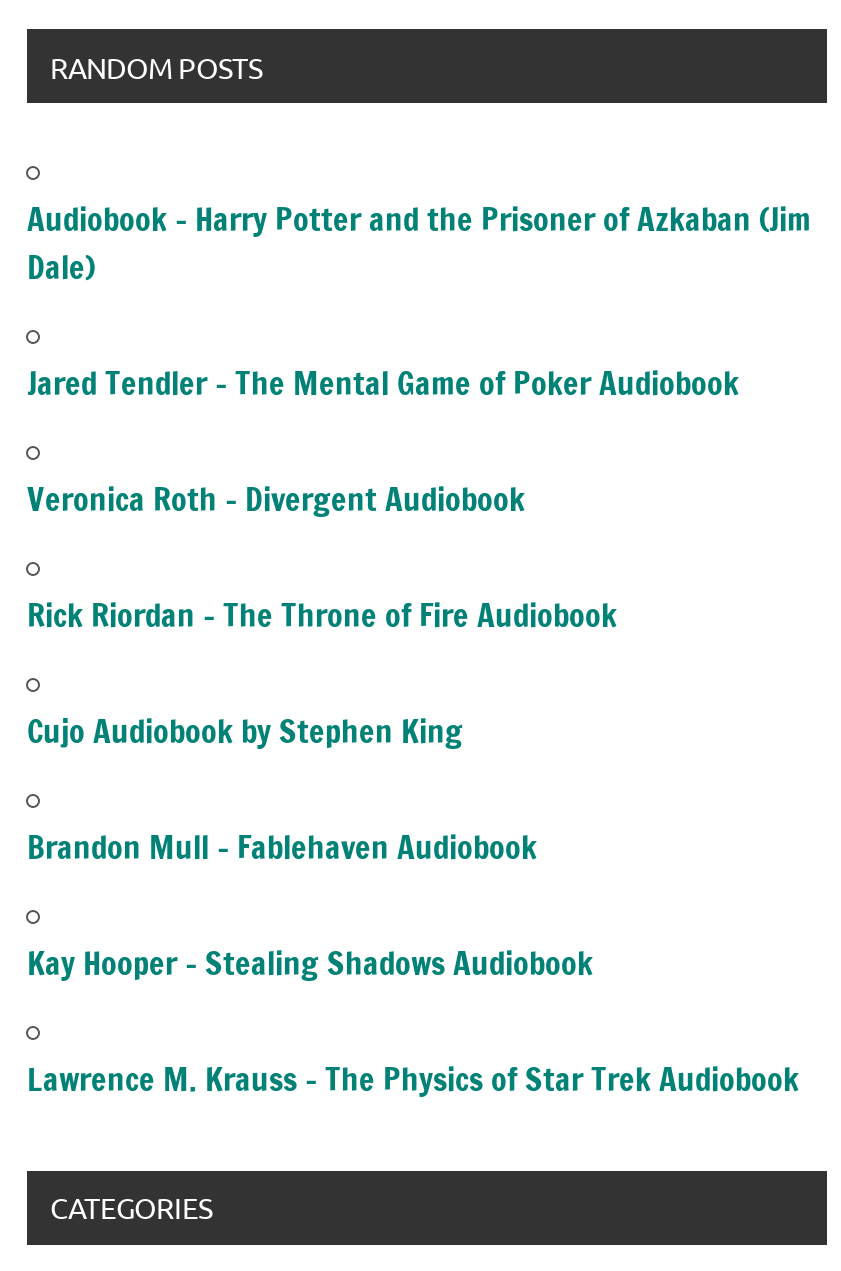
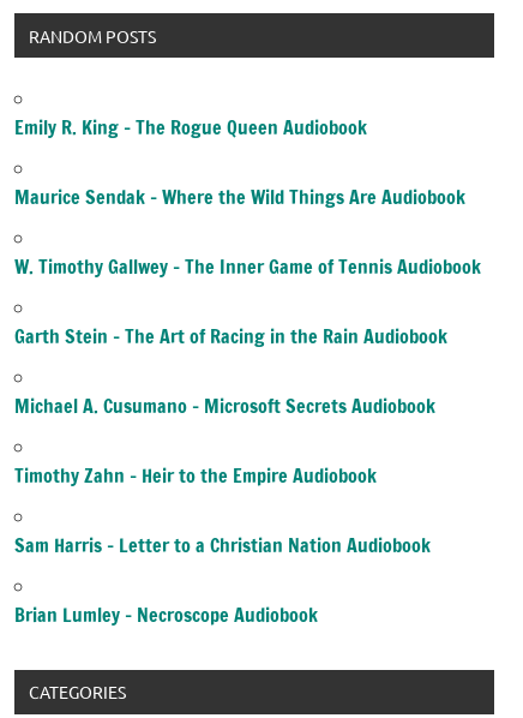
- Audiobook – Harry Potter and the Prisoner of Azkaban (Jim
- Dale)
+ Emily R. King – The Rogue Queen Audiobook

- Jared Tendler – The Mental Game of Poker Audiobook
+ Maurice Sendak – Where the Wild Things Are Audiobook

- Veronica Roth – Divergent Audiobook
+ W. Timothy Gallwey – The Inner Game of Tennis Audiobook

- Rick Riordan – The Throne of Fire Audiobook
+ Garth Stein – The Art of Racing in the Rain Audiobook

- Cujo Audiobook by Stephen King
+ Michael A. Cusumano – Microsoft Secrets Audiobook

- Brandon Mull – Fablehaven Audiobook
+ Timothy Zahn – Heir to the Empire Audiobook

- Kay Hooper – Stealing Shadows Audiobook
+ Sam Harris – Letter to a Christian Nation Audiobook

- Lawrence M. Krauss – The Physics of Star Trek Audiobook
+ Brian Lumley – Necroscope Audiobook
